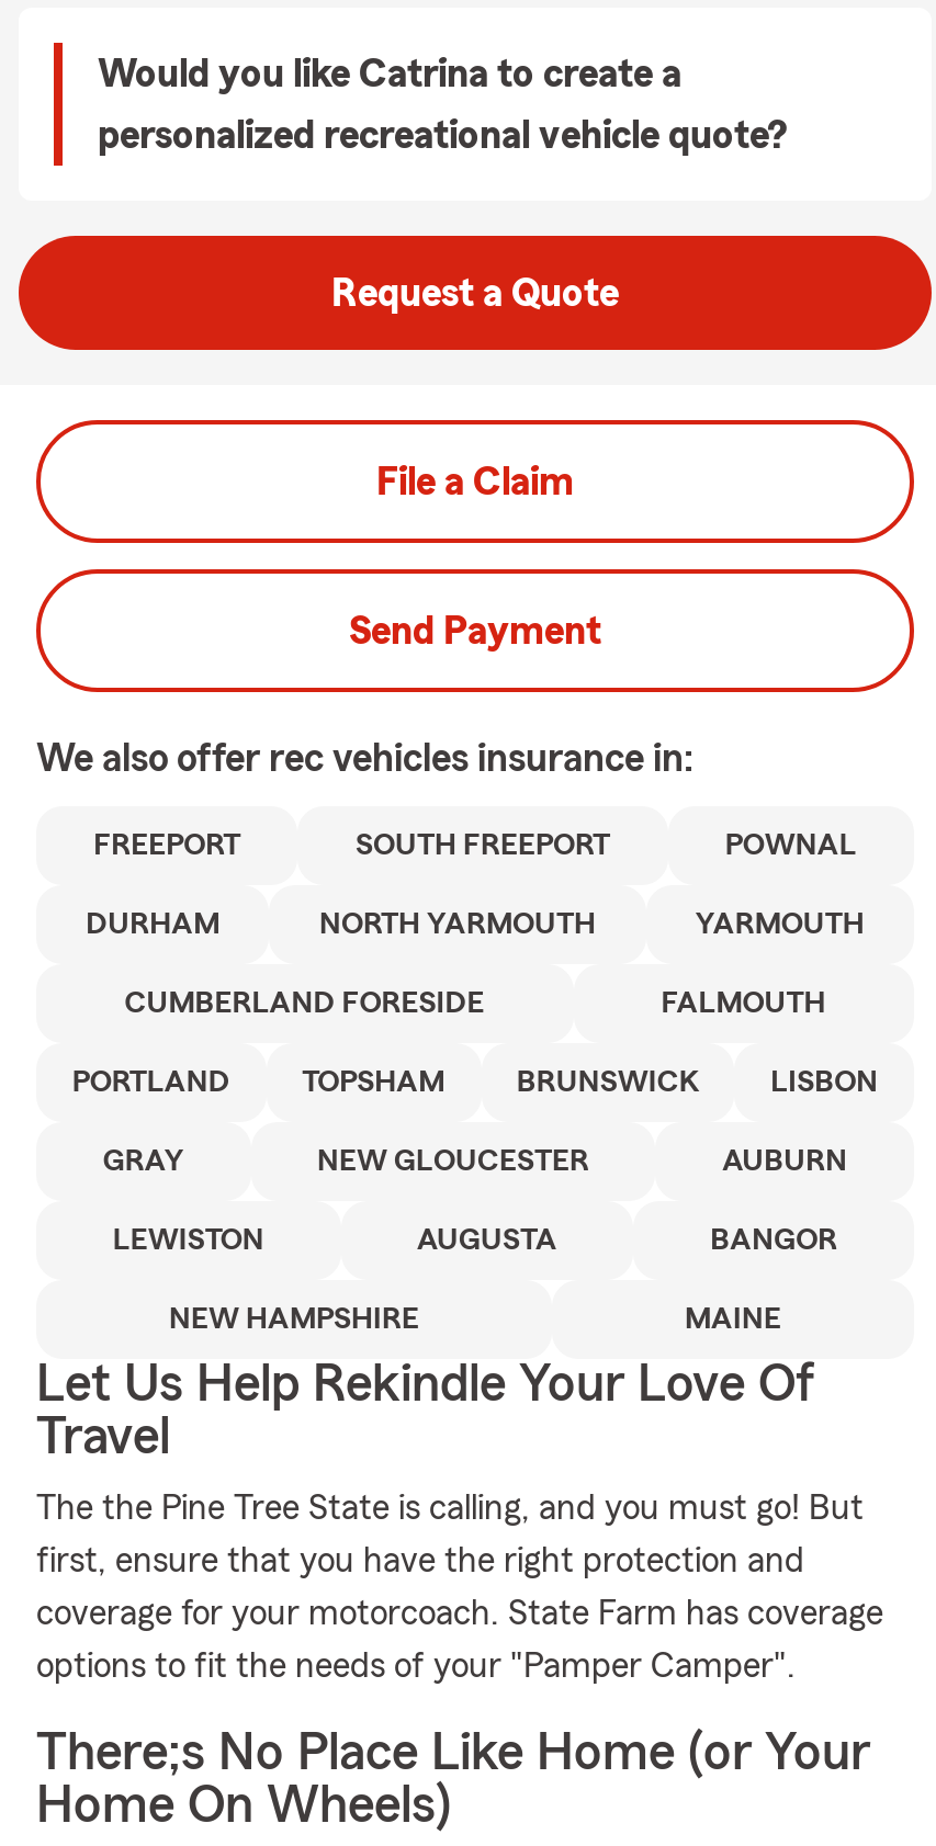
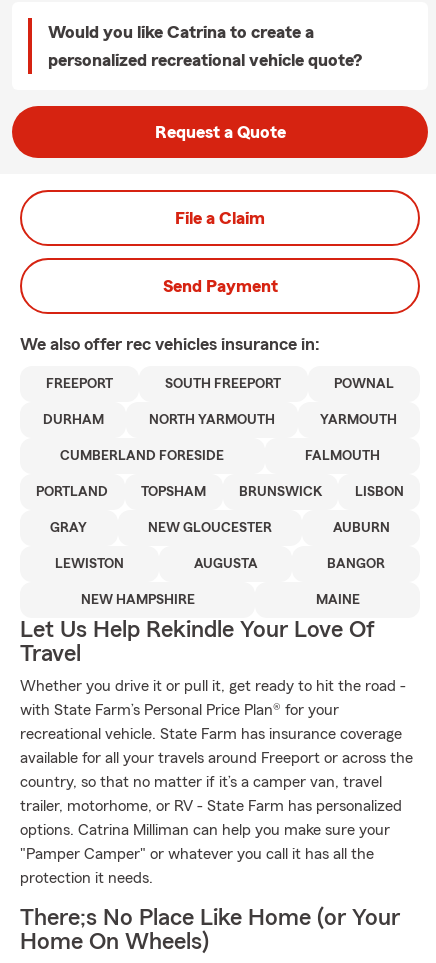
- The the Pine Tree State is calling, and you must go! But
- first, ensure that you have the right protection and
- coverage for your motorcoach. State Farm has coverage
- options to fit the needs of your "Pamper Camper".
+ Whether you drive it or pull it, get ready to hit the road -
+ with State Farm’s Personal Price Plan® for your
+ recreational vehicle. State Farm has insurance coverage
+ available for all your travels around Freeport or across the
+ country, so that no matter if it’s a camper van, travel
+ trailer, motorhome, or RV - State Farm has personalized
+ options. Catrina Milliman can help you make sure your
+ "Pamper Camper" or whatever you call it has all the
+ protection it needs.
